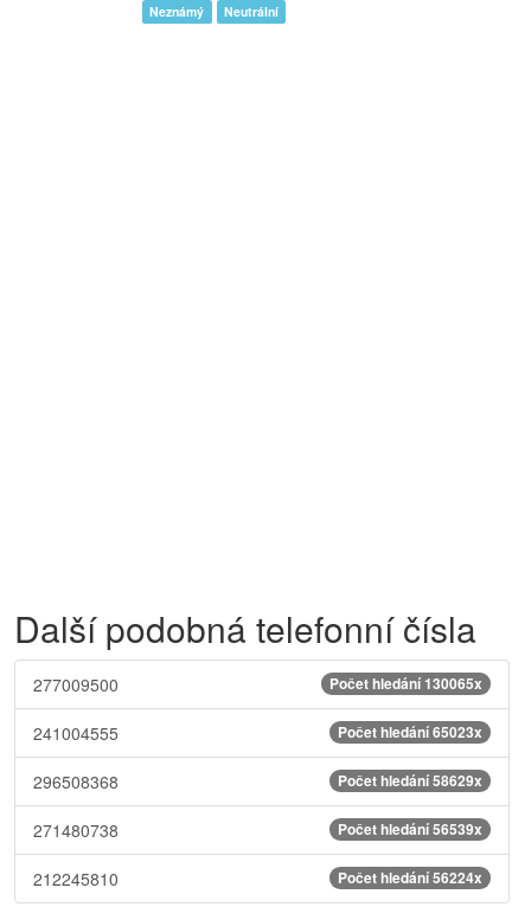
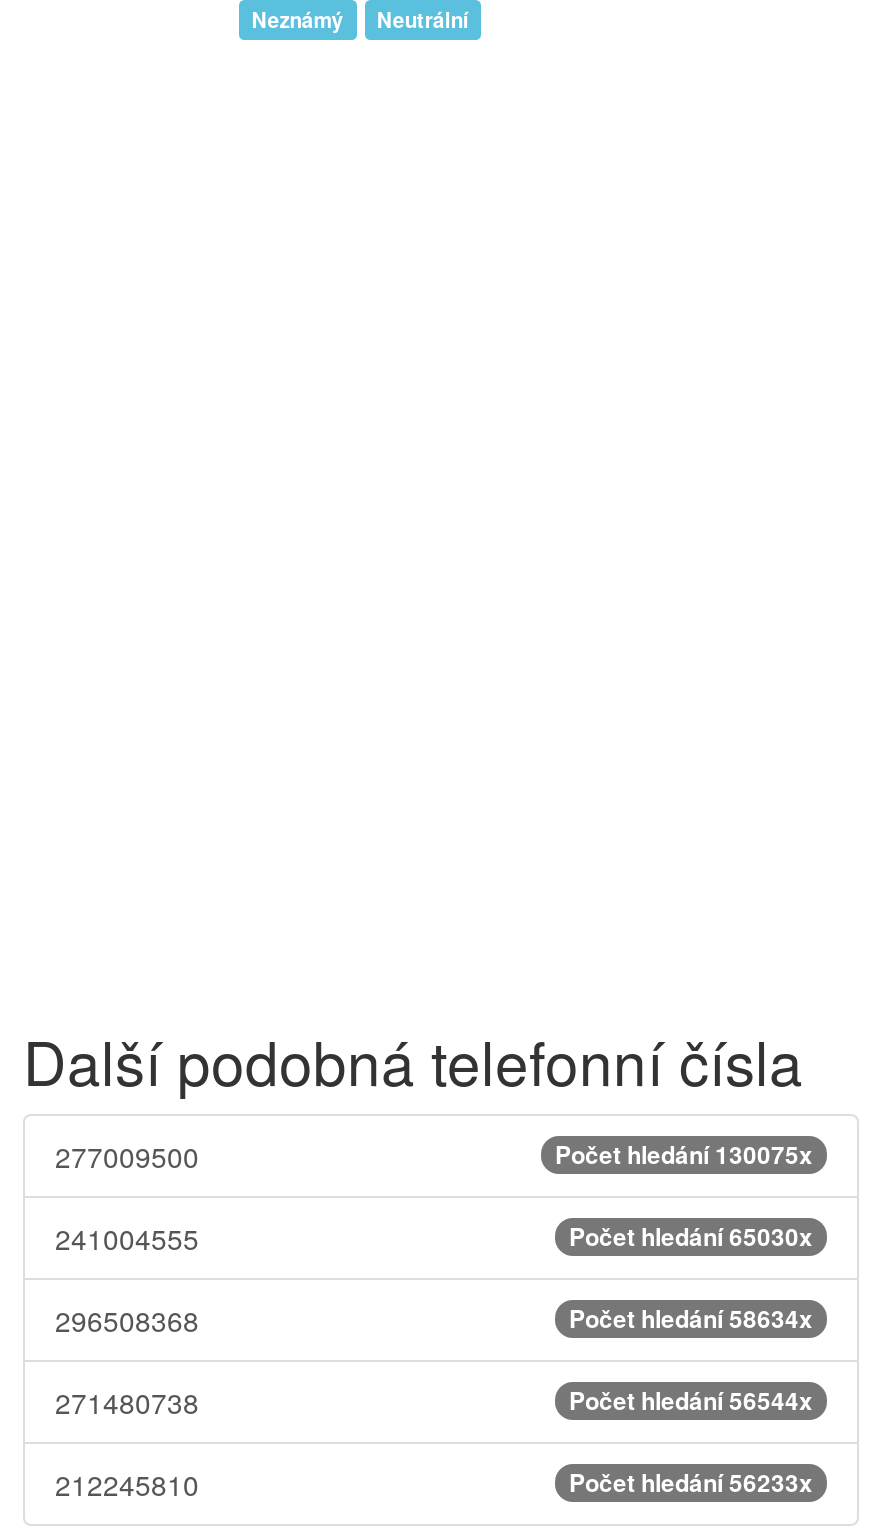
- Počet hledání 130065x
+ Počet hledání 130075x

- Počet hledání 65023x
+ Počet hledání 65030x

- Počet hledání 58629x
+ Počet hledání 58634x

- Počet hledání 56539x
+ Počet hledání 56544x

- Počet hledání 56224x
+ Počet hledání 56233x
